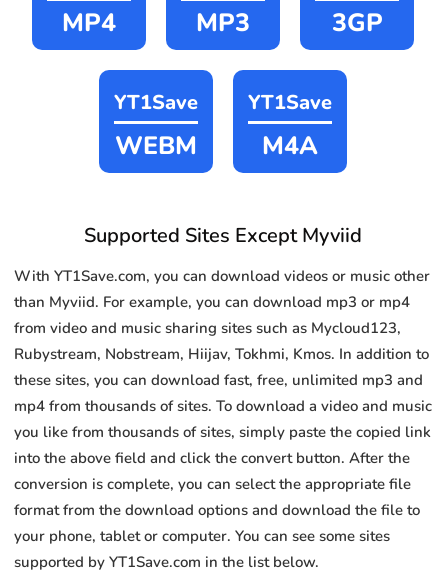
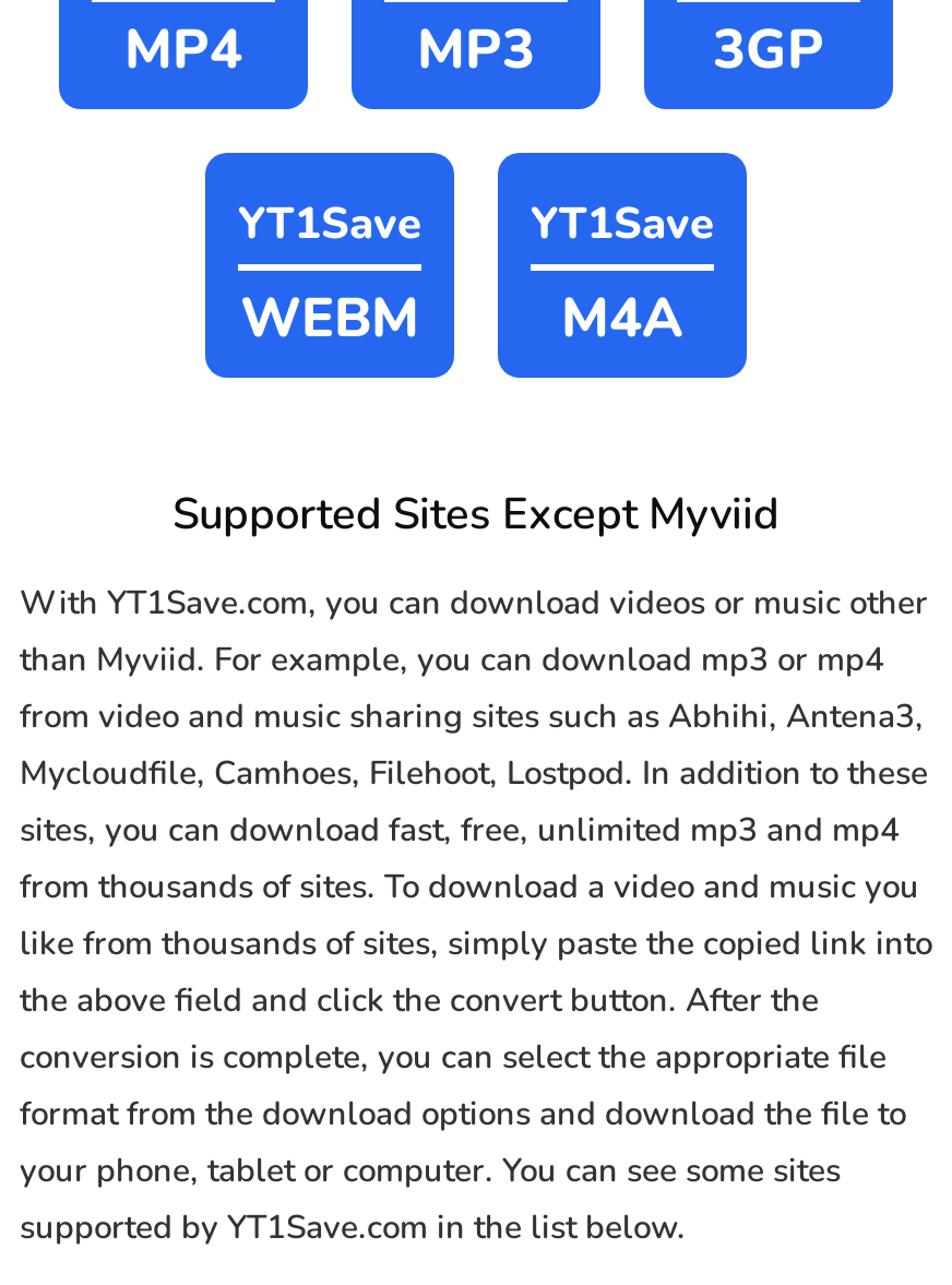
- from video and music sharing sites such as Mycloud123,
- Rubystream, Nobstream, Hiijav, Tokhmi, Kmos. In addition to
- these sites, you can download fast, free, unlimited mp3 and
- mp4 from thousands of sites. To download a video and music
- you like from thousands of sites, simply paste the copied link
- into the above field and click the convert button. After the
+ from video and music sharing sites such as Abhihi, Antena3,
+ Mycloudfile, Camhoes, Filehoot, Lostpod. In addition to these
+ sites, you can download fast, free, unlimited mp3 and mp4
+ from thousands of sites. To download a video and music you
+ like from thousands of sites, simply paste the copied link into
+ the above field and click the convert button. After the
